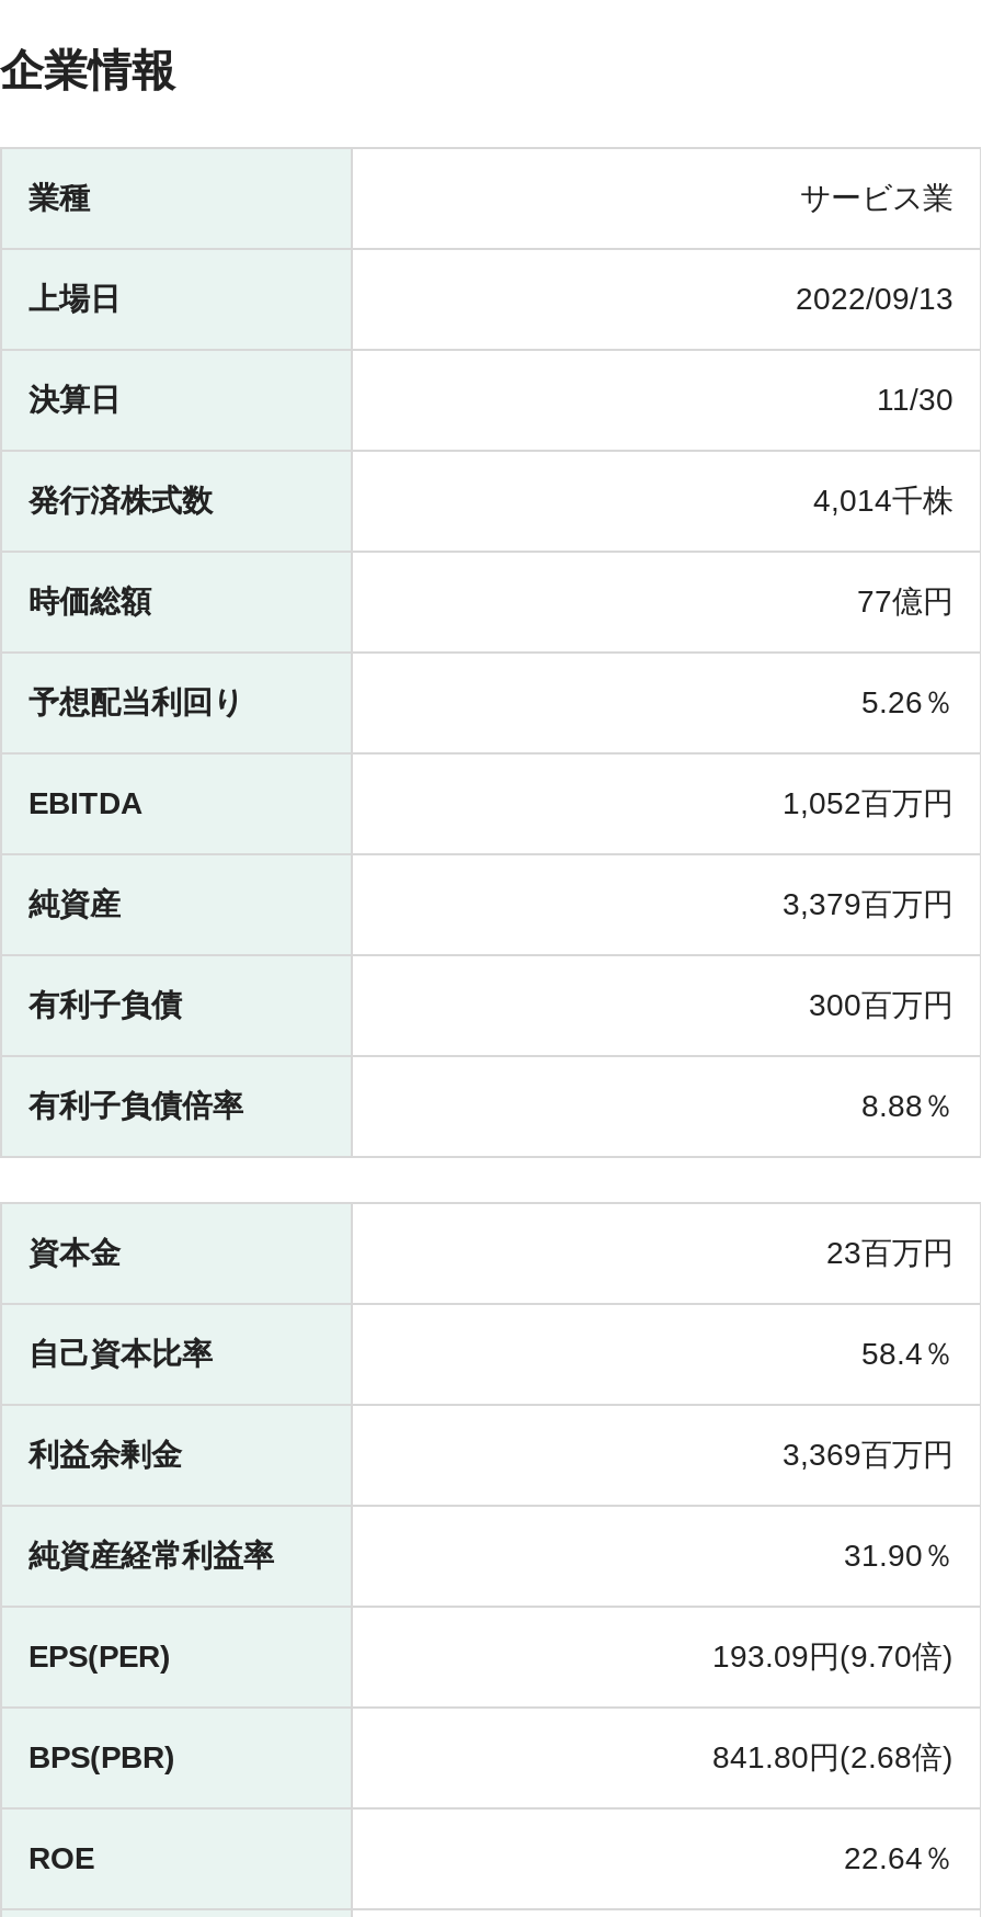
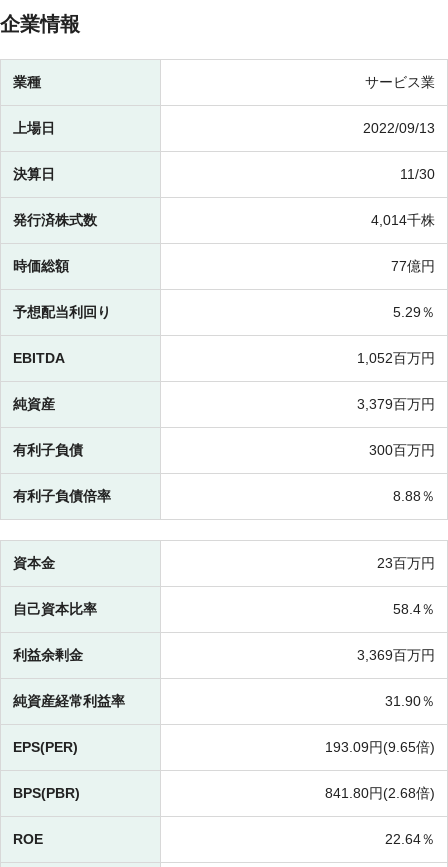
- 5.26％
+ 5.29％

- 193.09円(9.70倍)
+ 193.09円(9.65倍)
